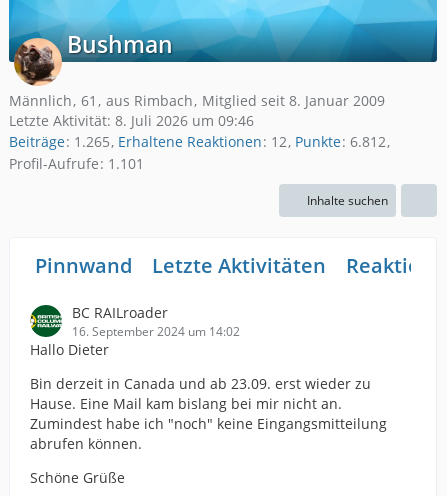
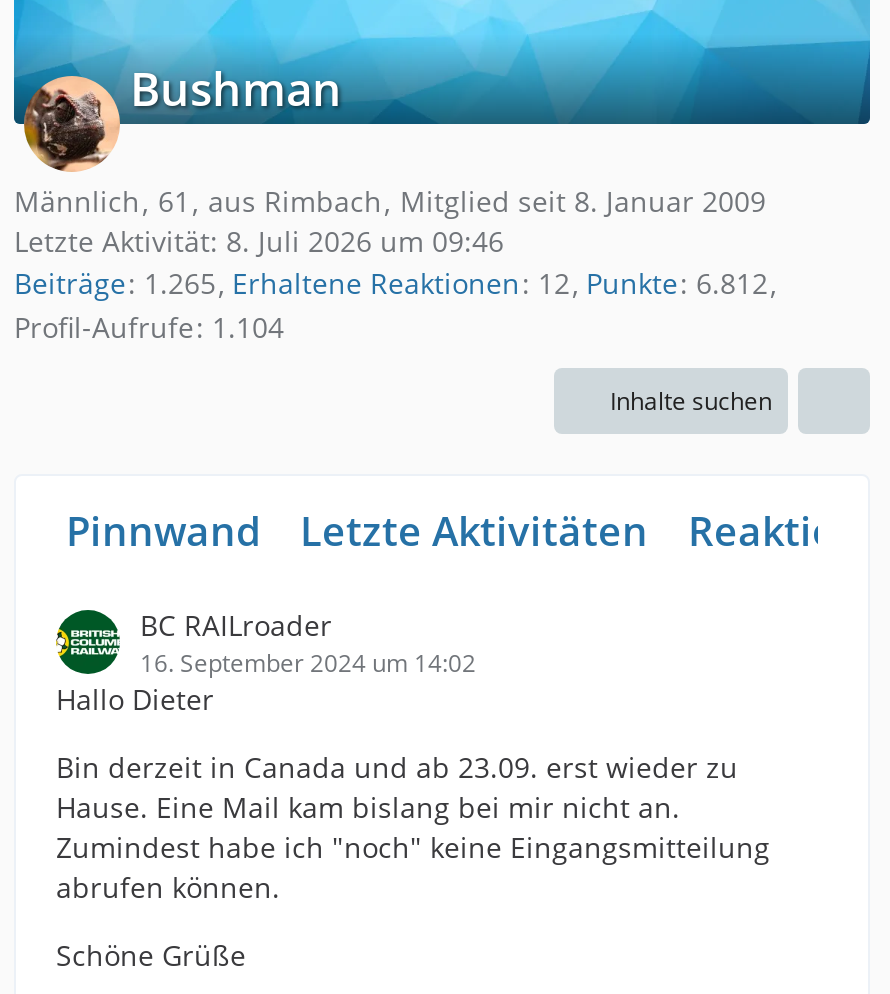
- Profil-Aufrufe 1.101
+ Profil-Aufrufe 1.104
